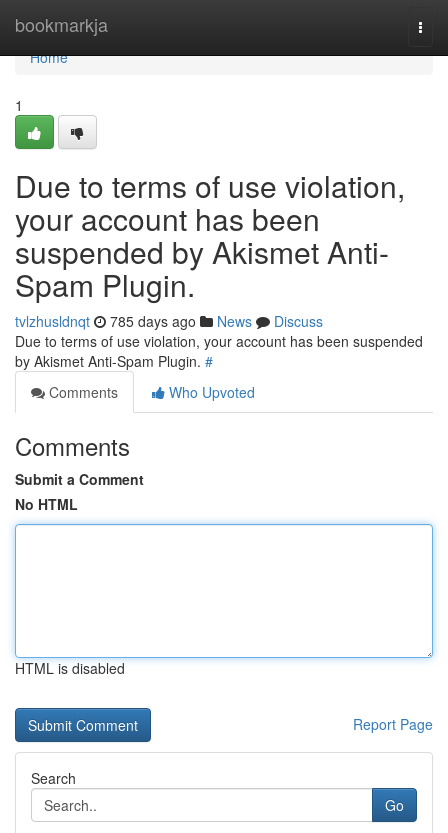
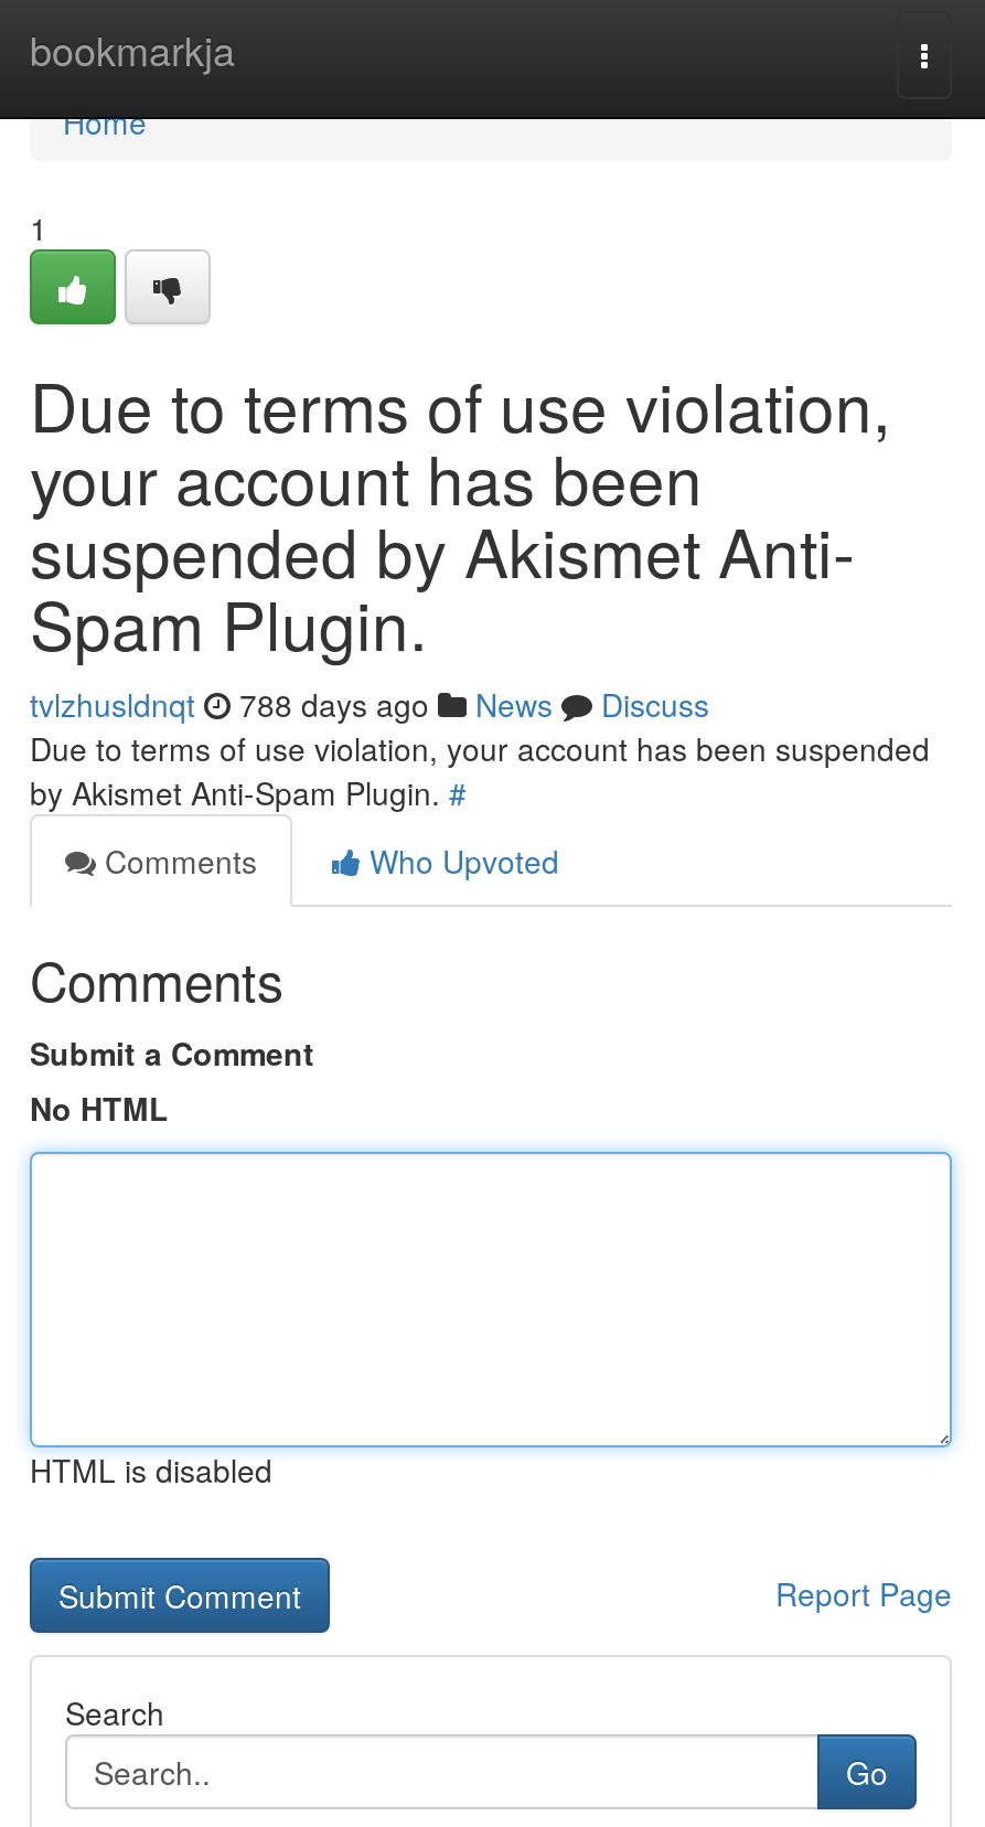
- tvlzhusldnqt 785 days ago News Discuss
+ tvlzhusldnqt 788 days ago News Discuss
